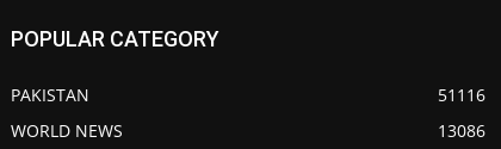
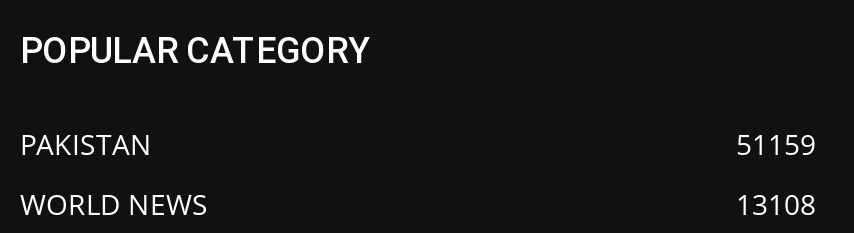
- 51116
+ 51159

- 13086
+ 13108
